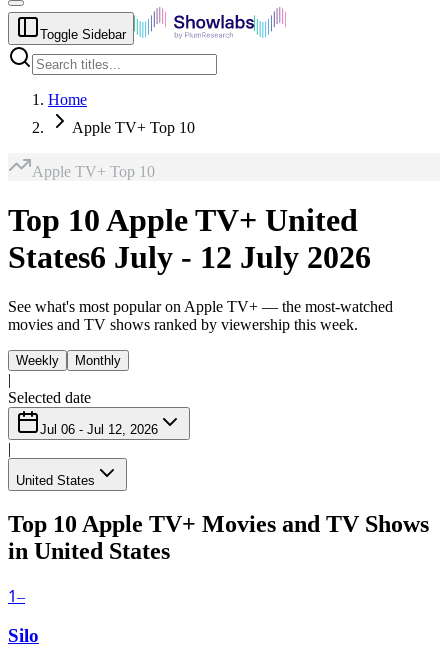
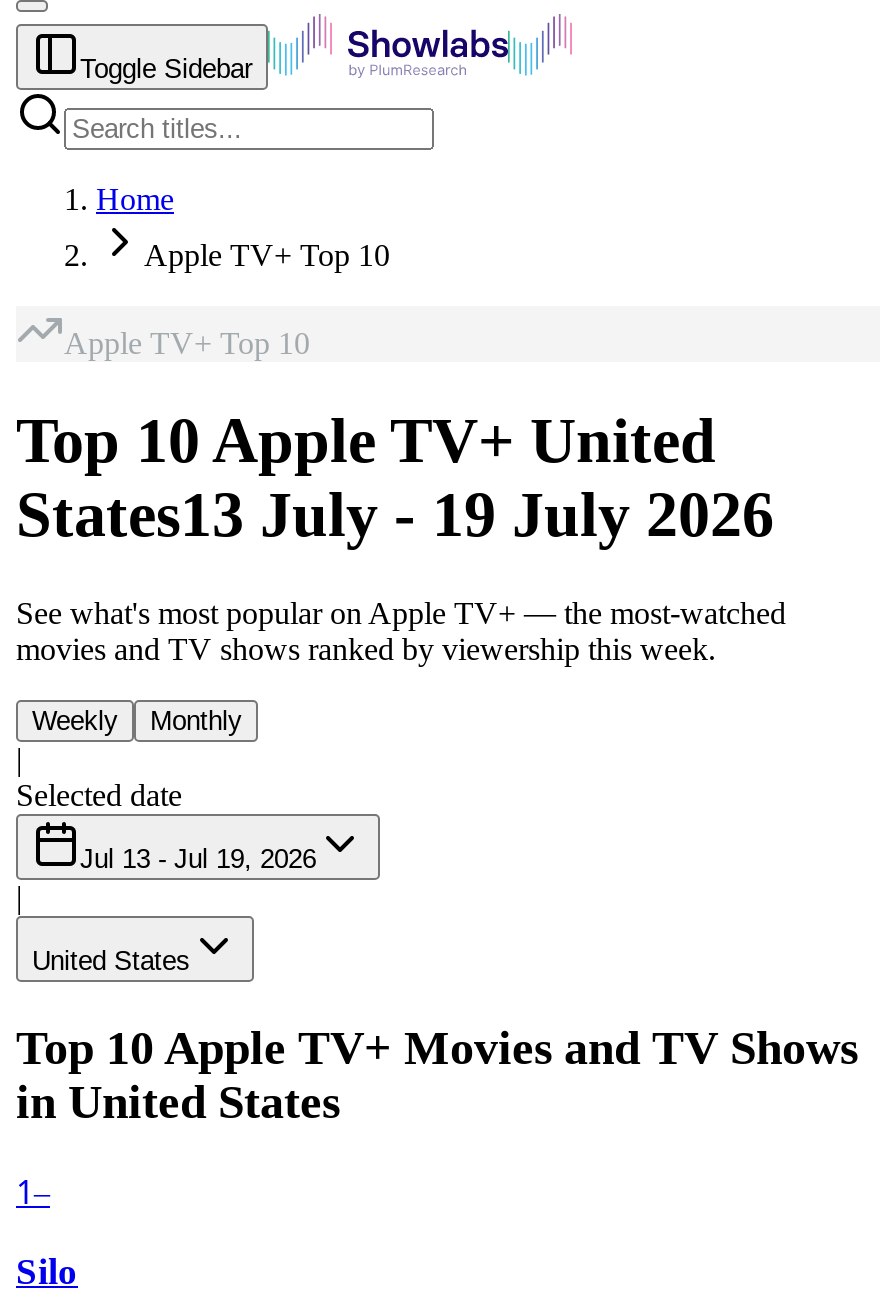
- States6 July - 12 July 2026
+ States13 July - 19 July 2026

- Jul 06 - Jul 12, 2026
+ Jul 13 - Jul 19, 2026
